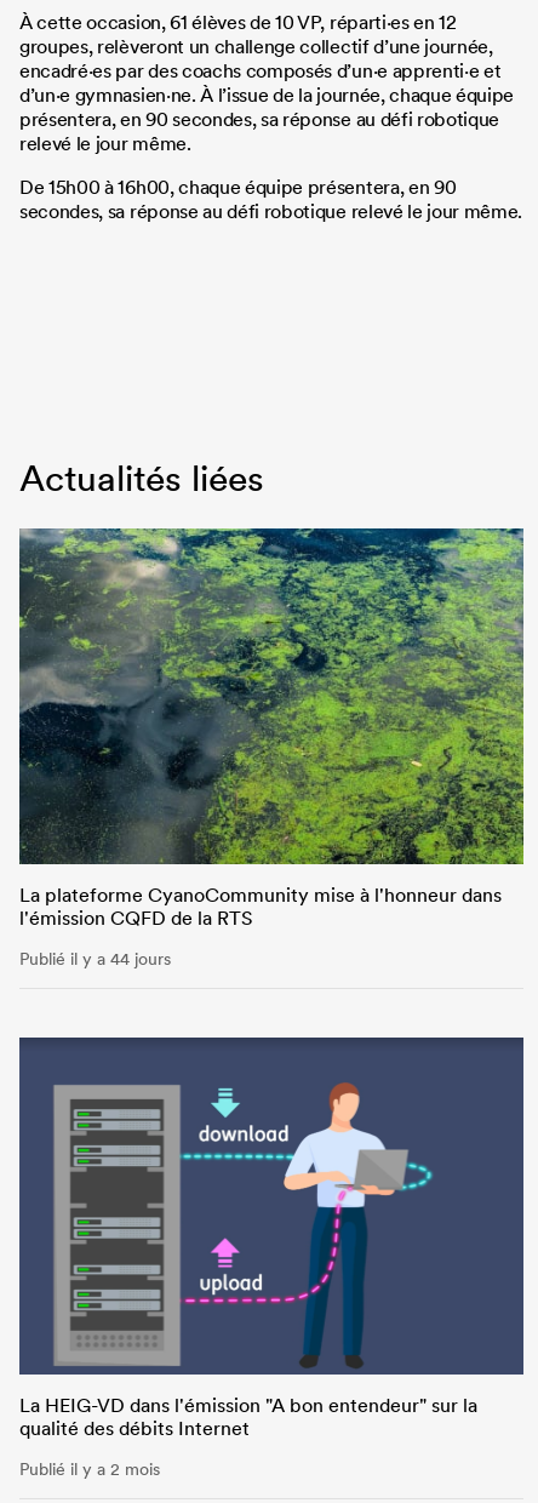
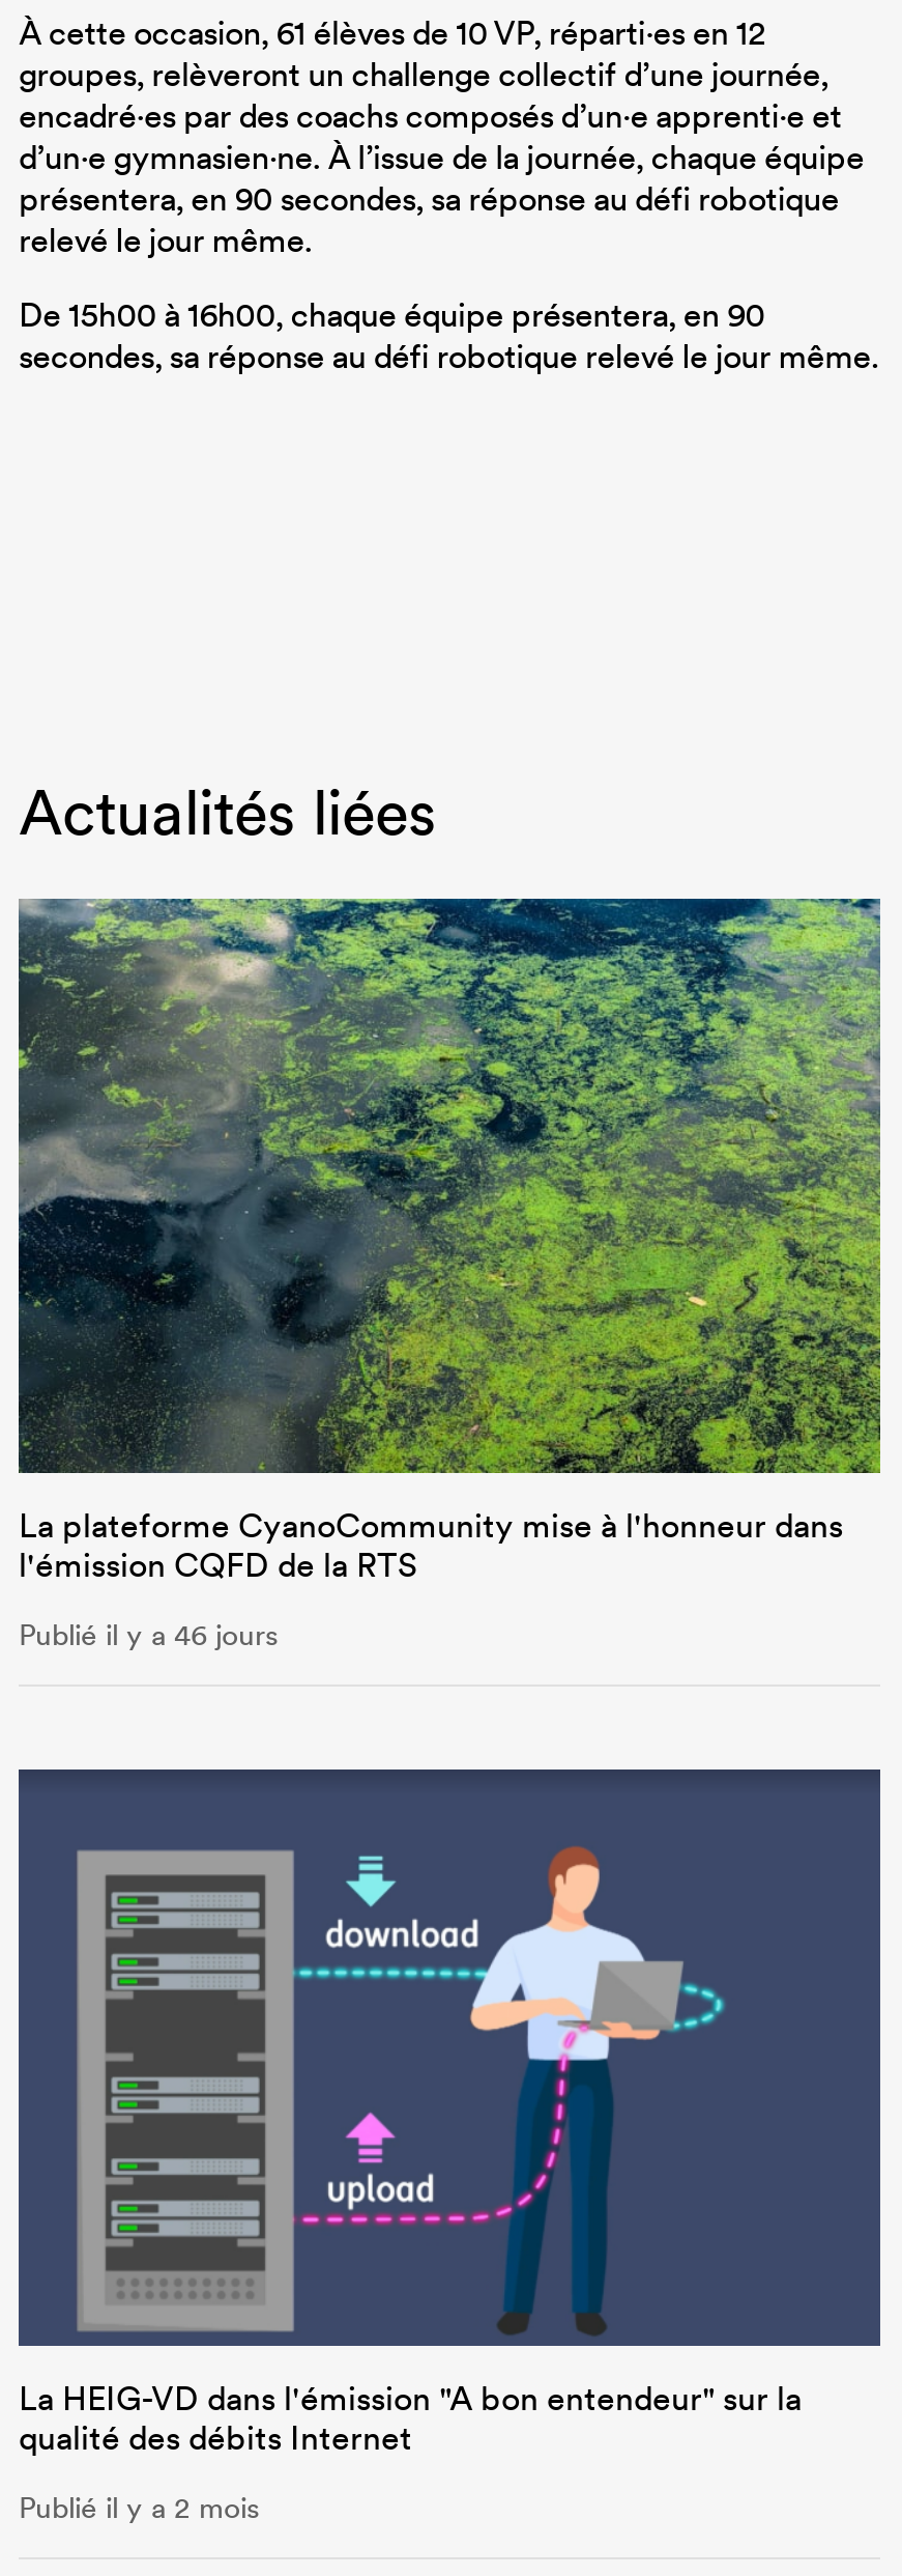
- Publié il y a 44 jours
+ Publié il y a 46 jours
